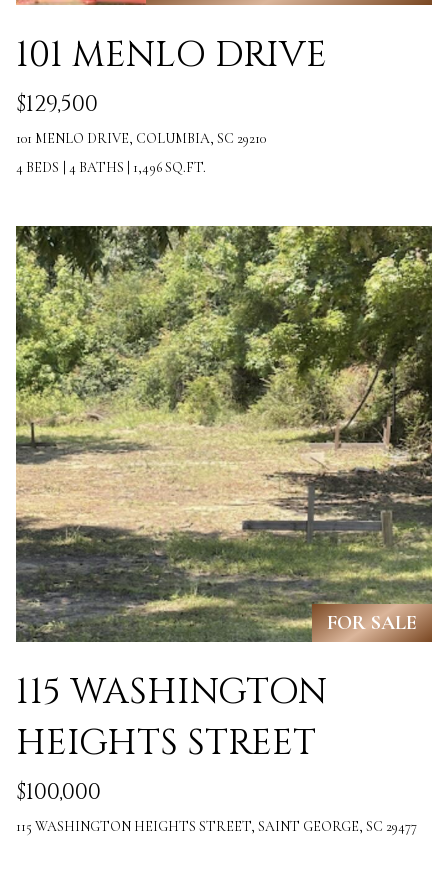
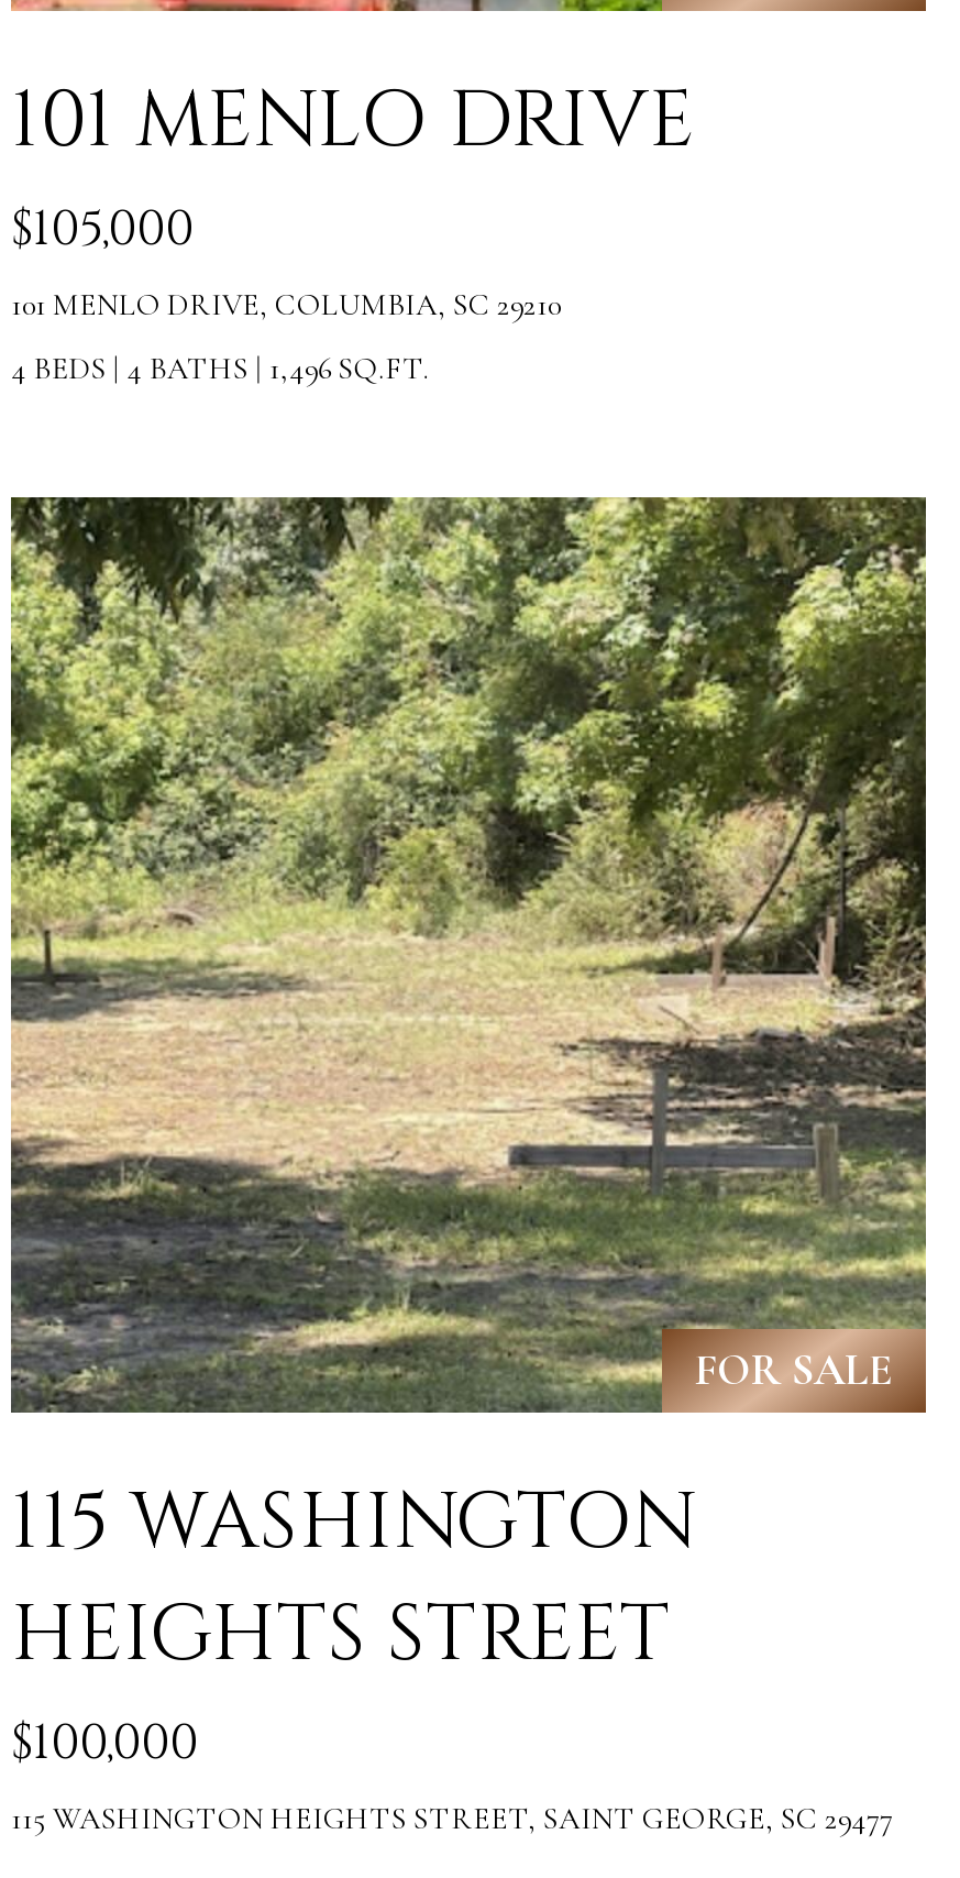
- $129,500
+ $105,000
